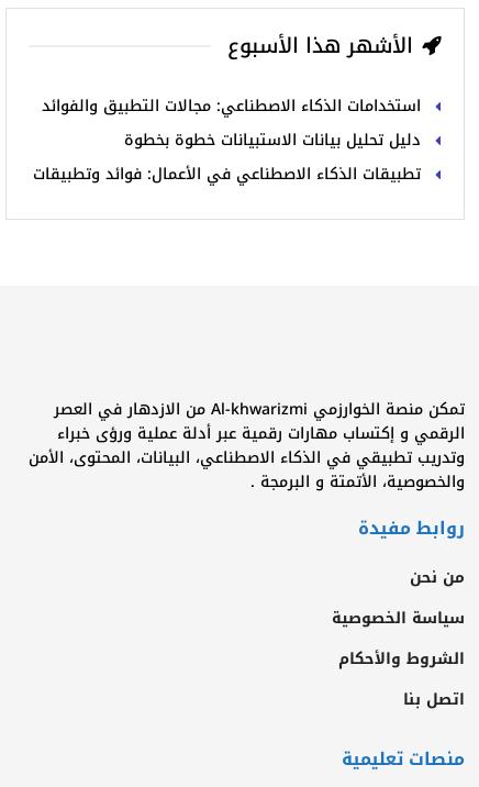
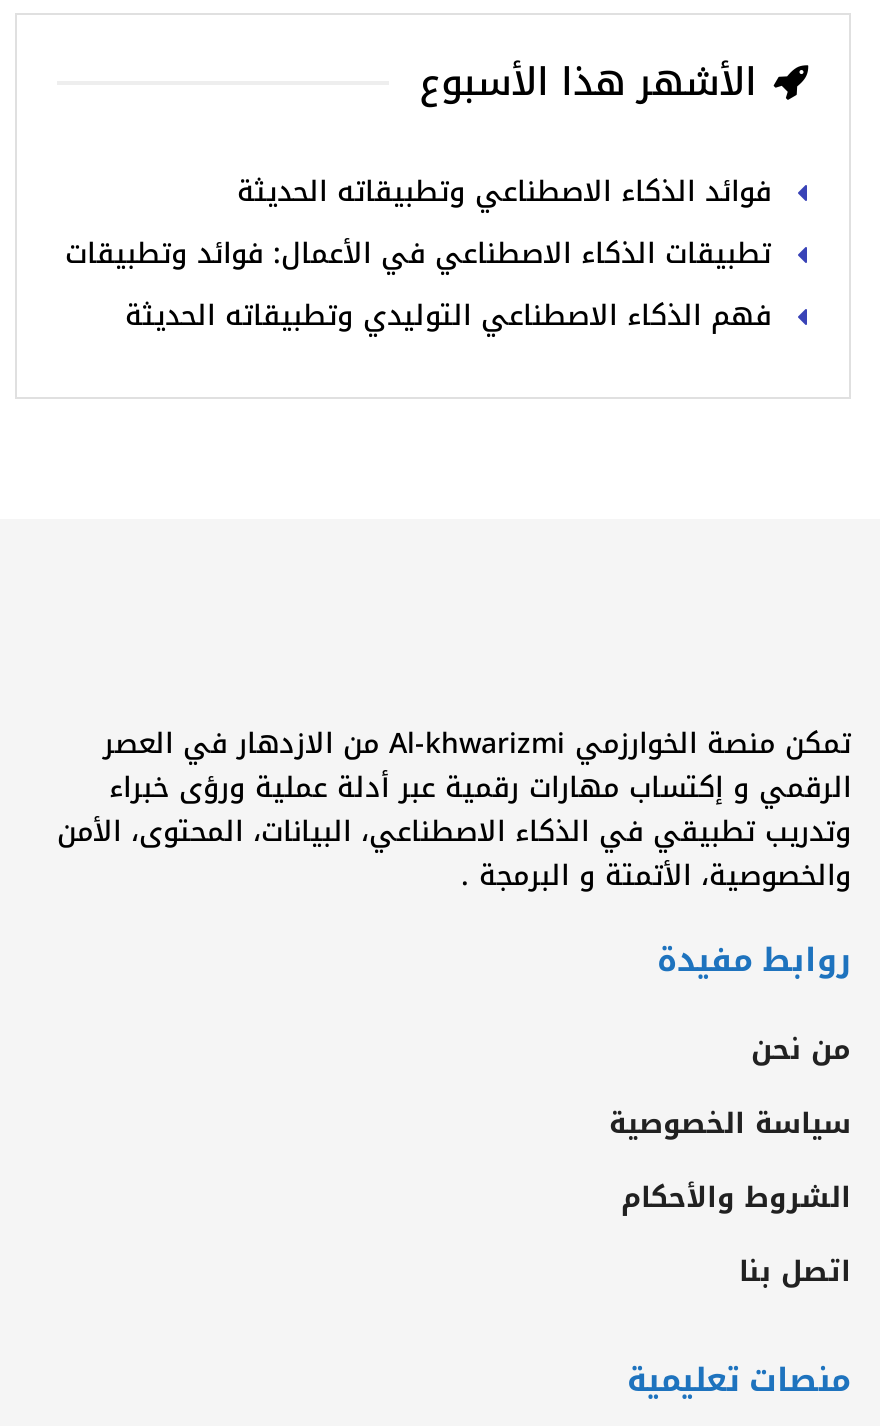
- استخدامات الذكاء الاصطناعي: مجالات التطبيق والفوائد
- دليل تحليل بيانات الاستبيانات خطوة بخطوة
+ فوائد الذكاء الاصطناعي وتطبيقاته الحديثة

moved up: تطبيقات الذكاء الاصطناعي في الأعمال: فوائد وتطبيقات

+ فهم الذكاء الاصطناعي التوليدي وتطبيقاته الحديثة
